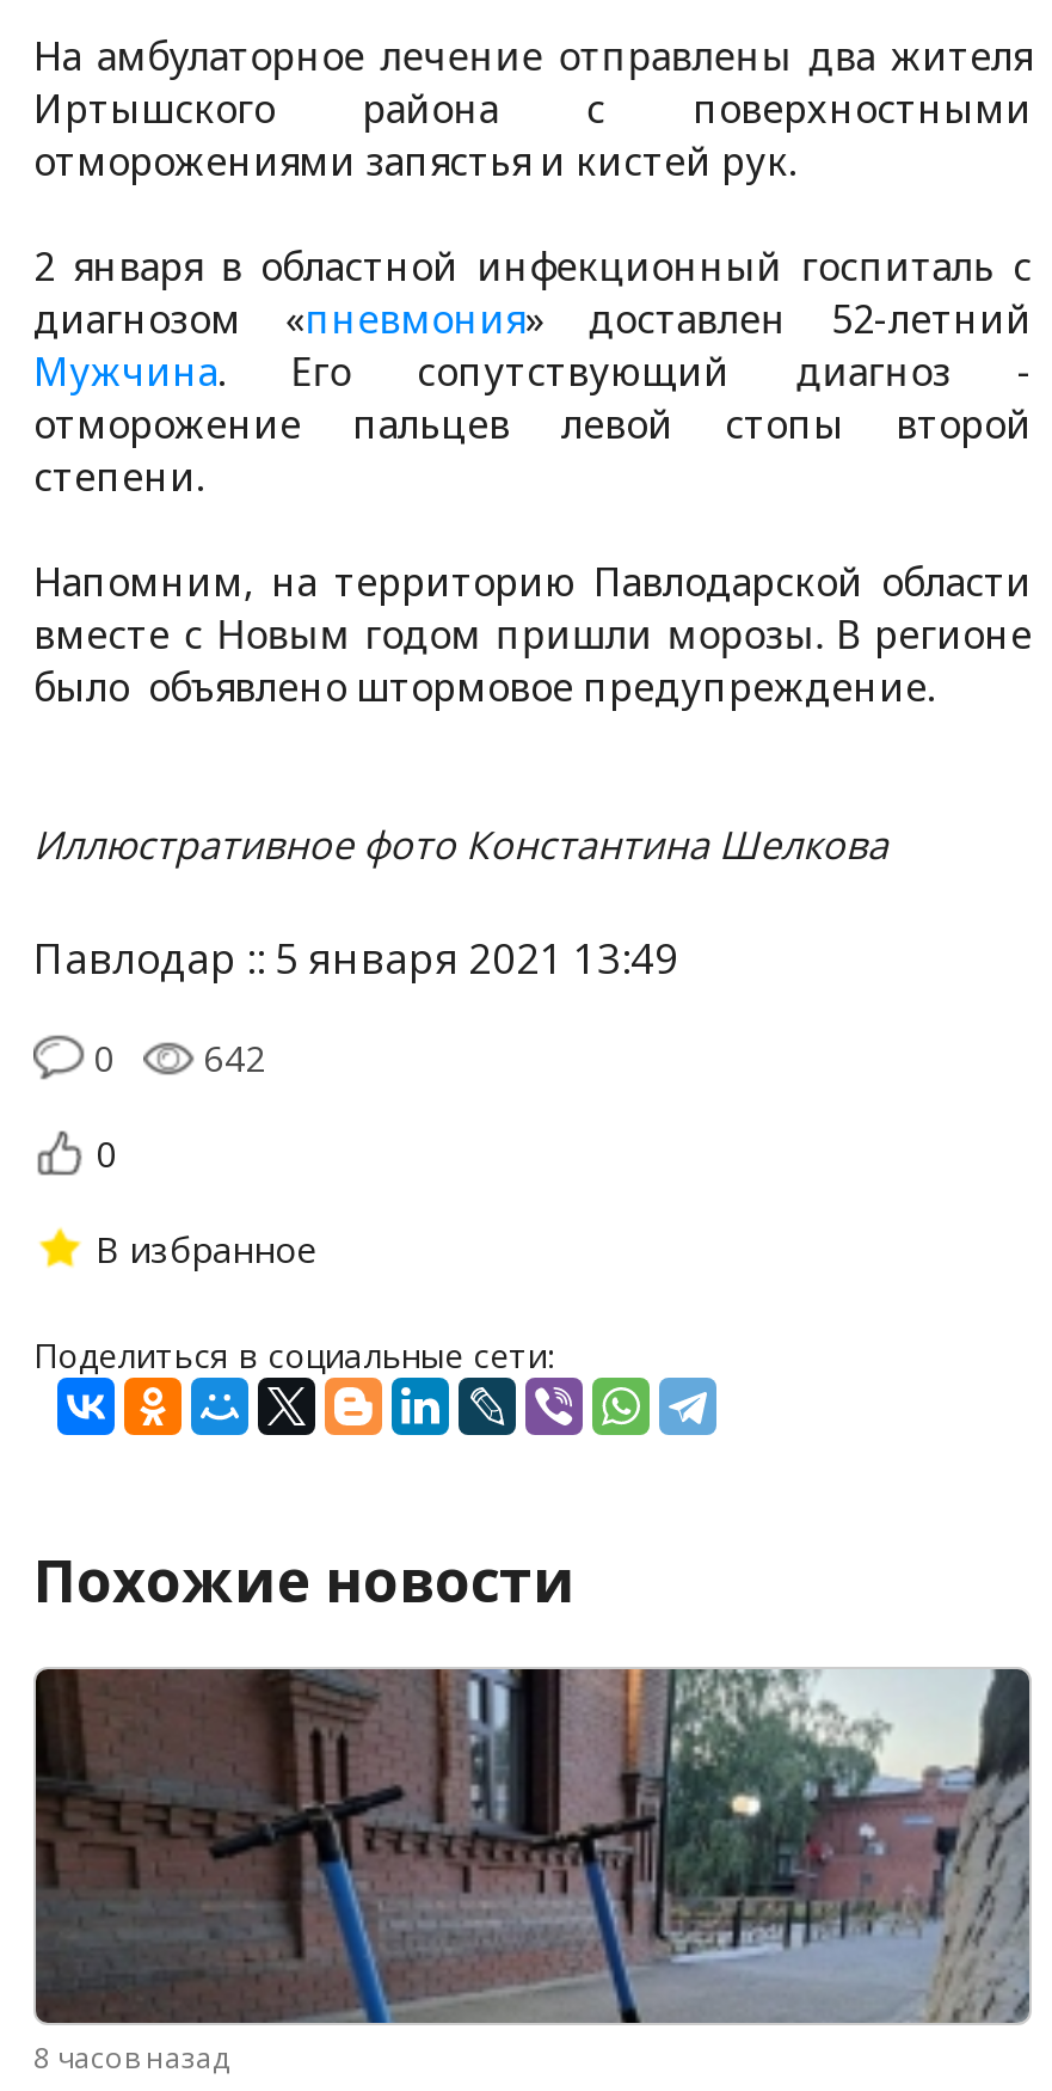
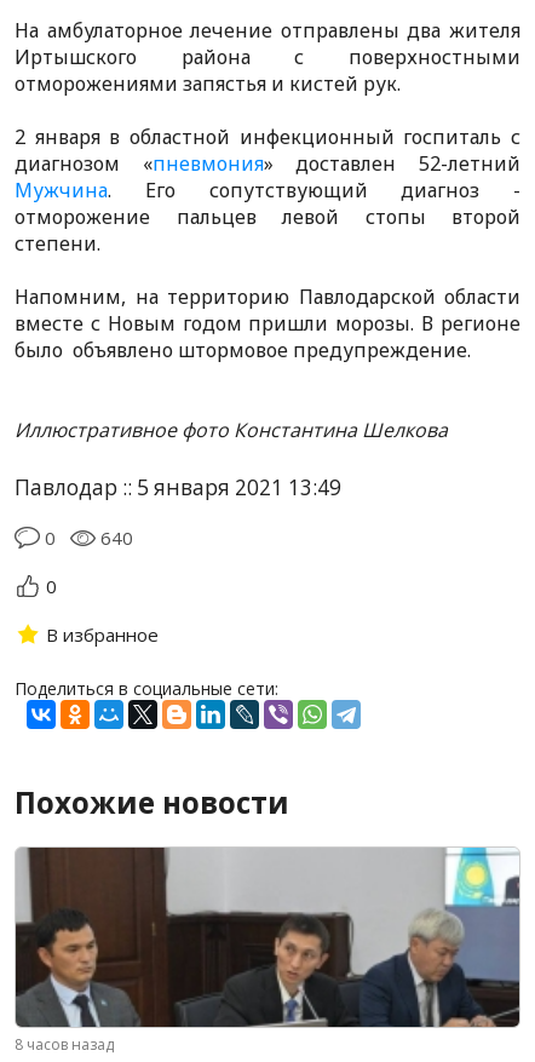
- 0 642
+ 0 640

- [image]
+ [image]
